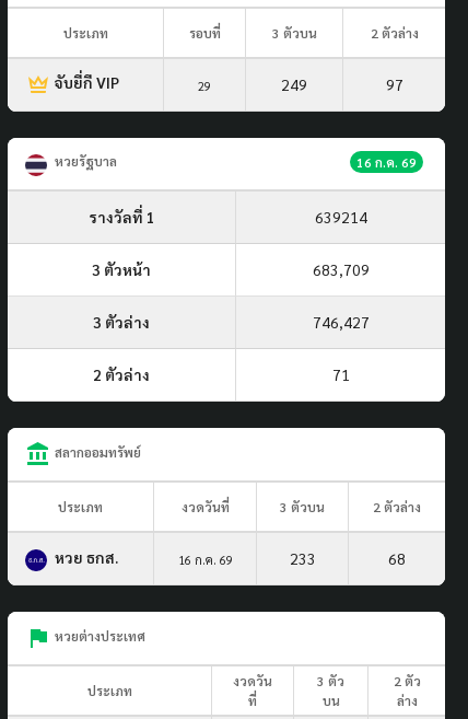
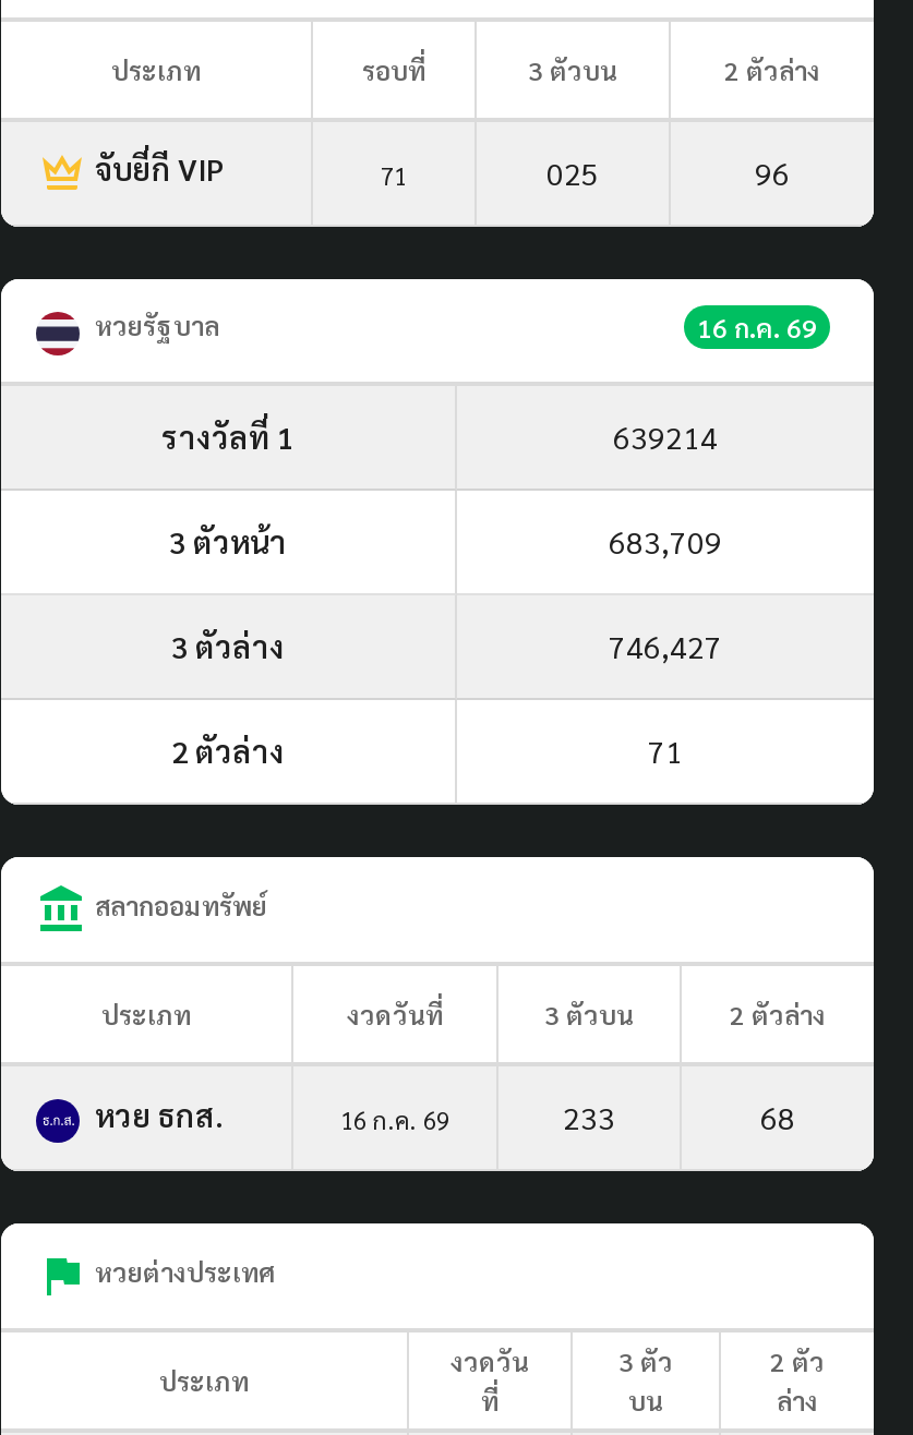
- 29
+ 71

- 249
+ 025

- 97
+ 96
